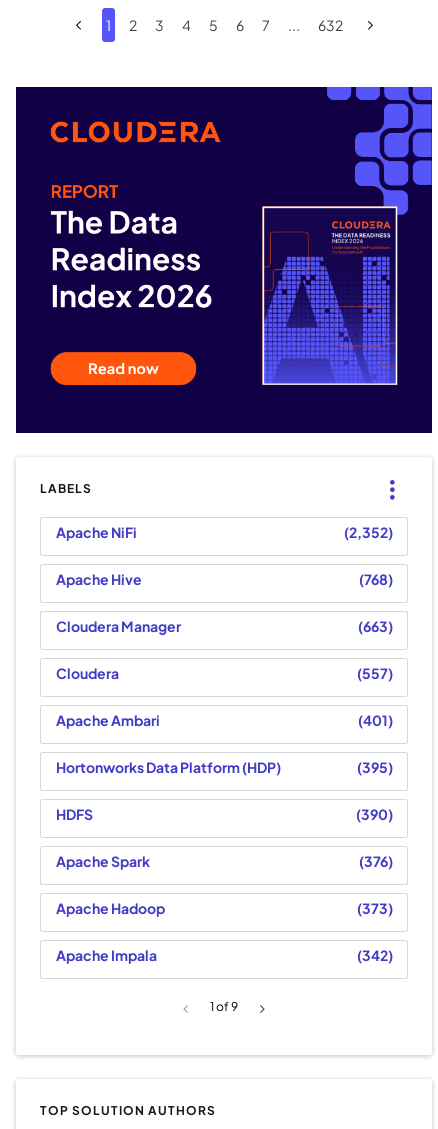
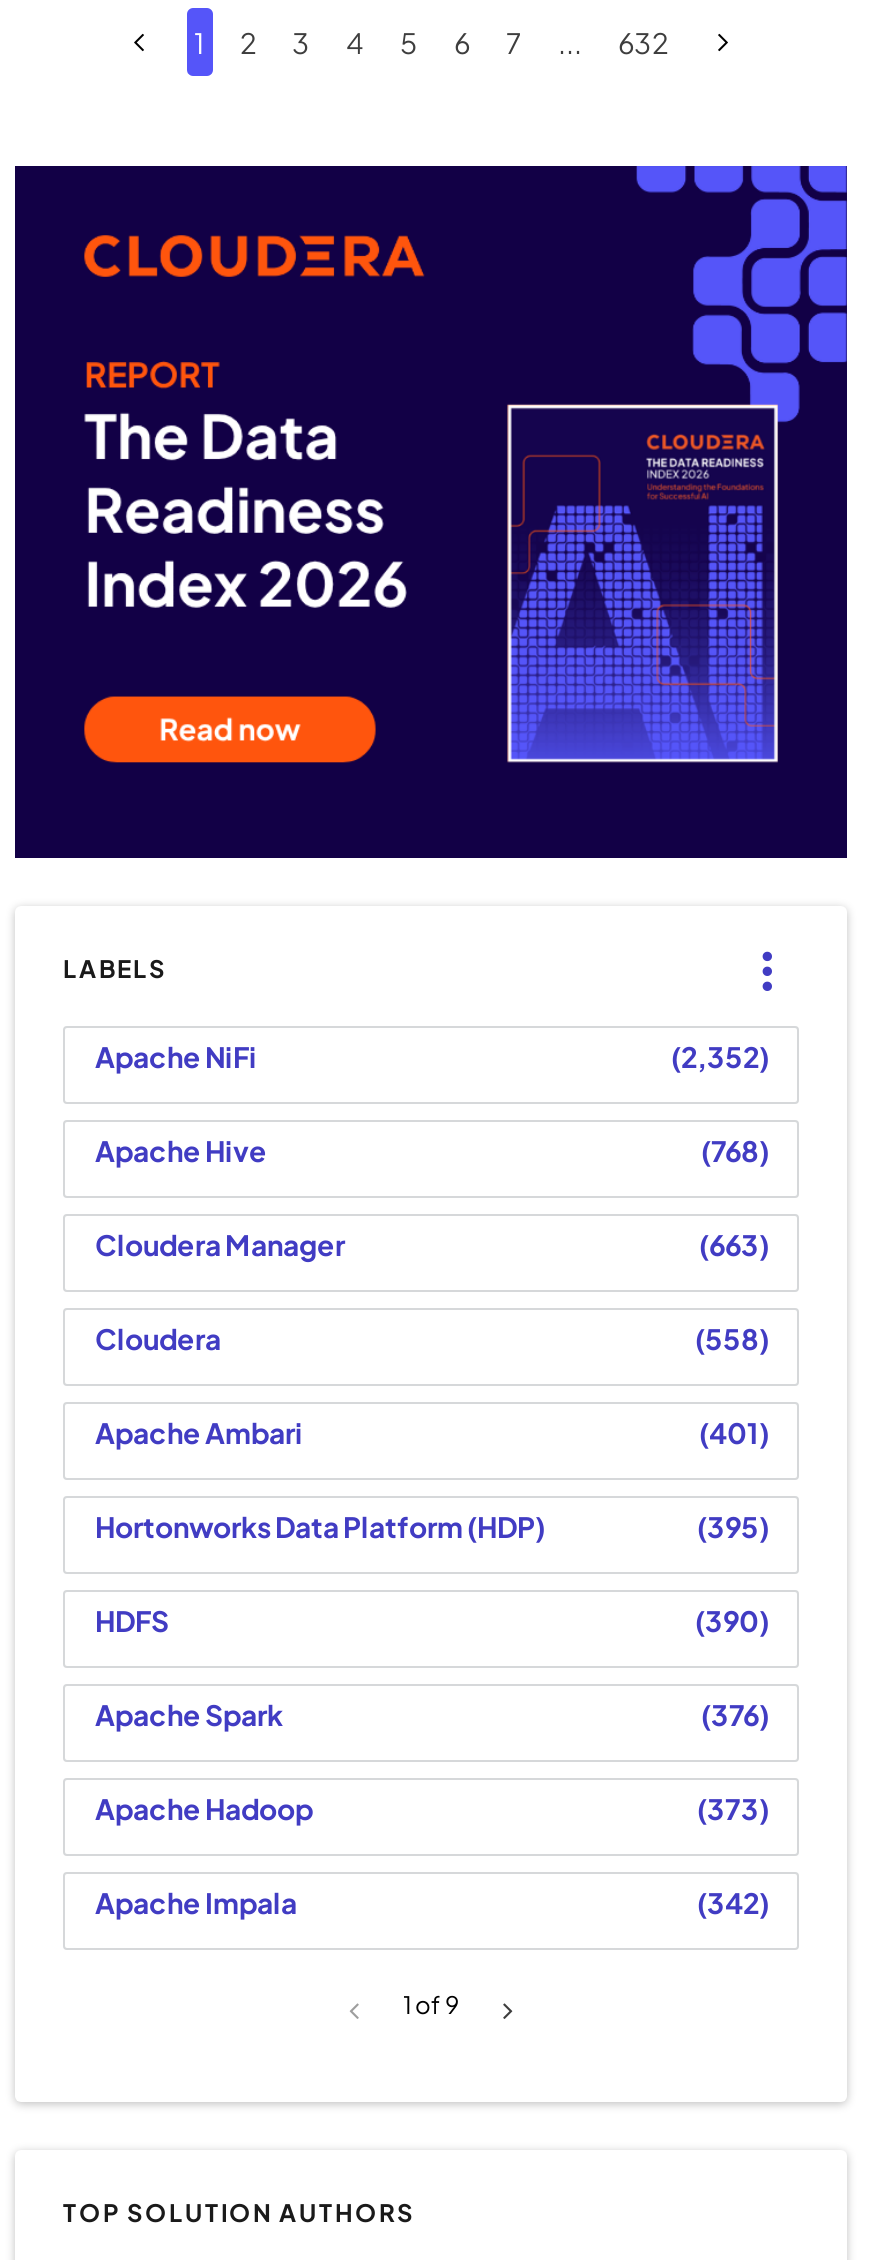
- 557
+ 558
